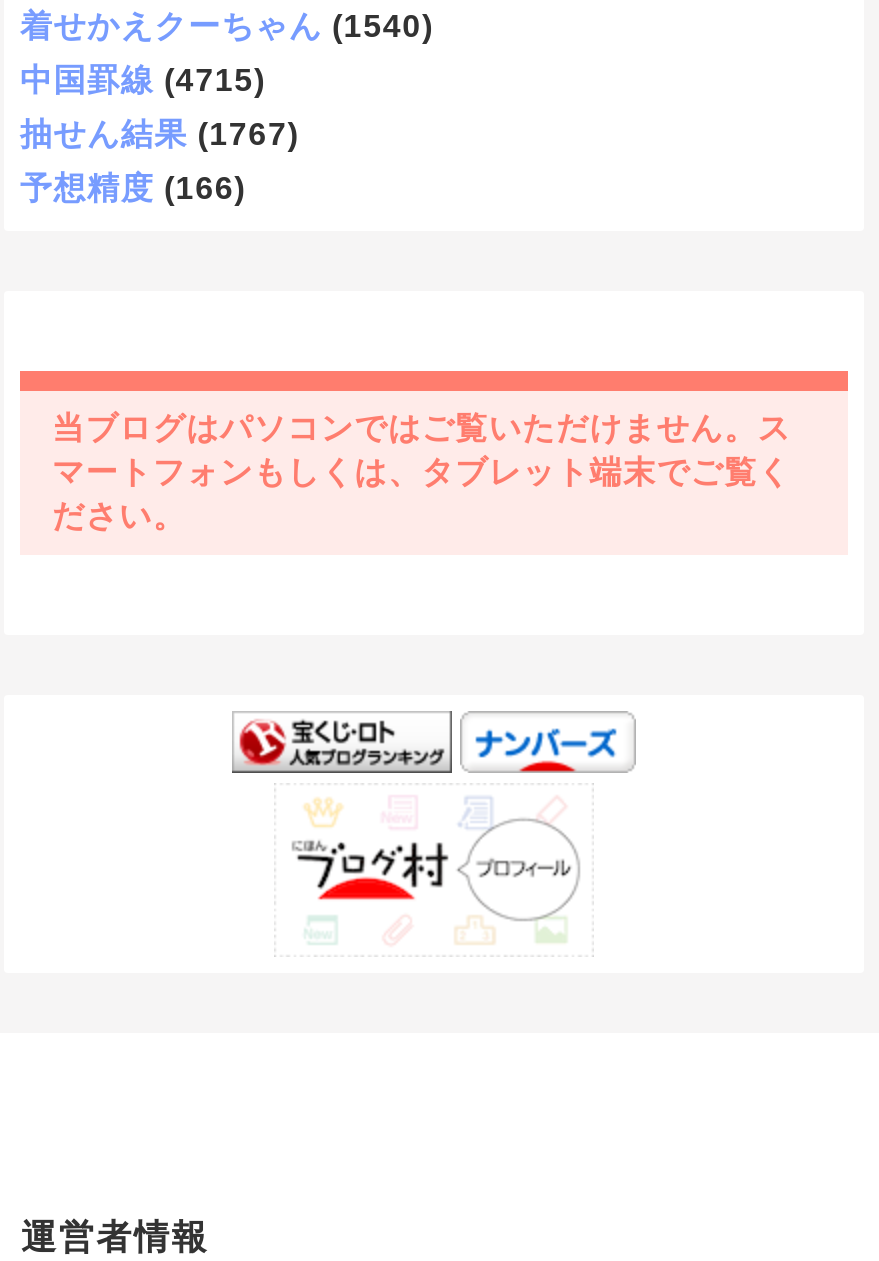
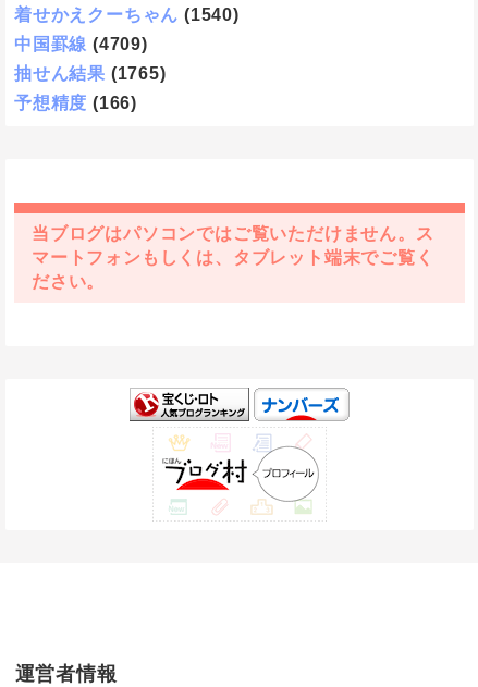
- 中国罫線 (4715)
+ 中国罫線 (4709)

- 抽せん結果 (1767)
+ 抽せん結果 (1765)
